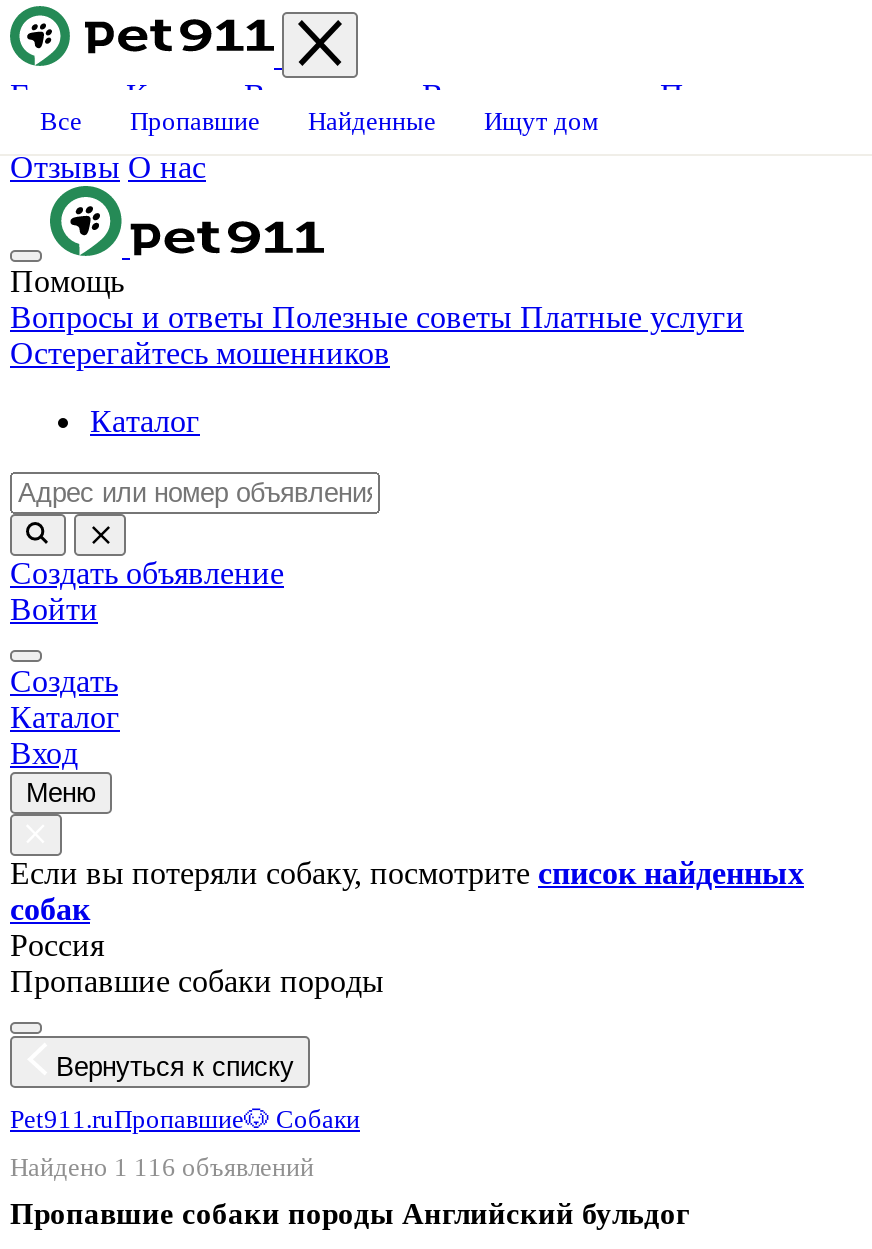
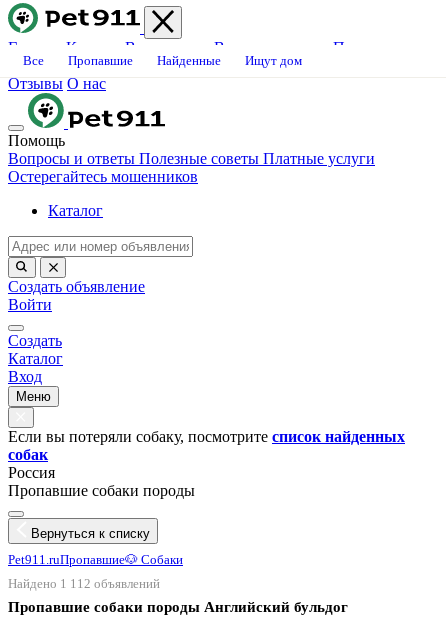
- Найдено 1 116 объявлений
+ Найдено 1 112 объявлений
